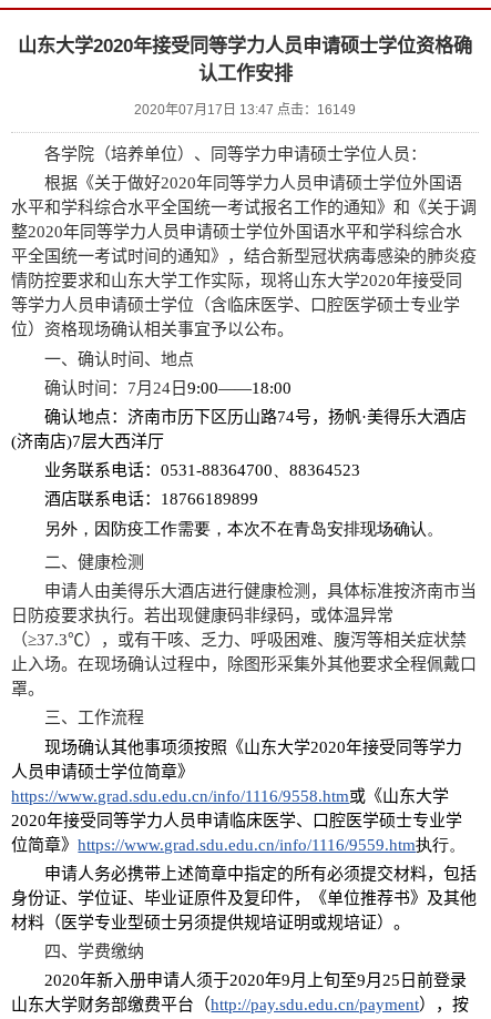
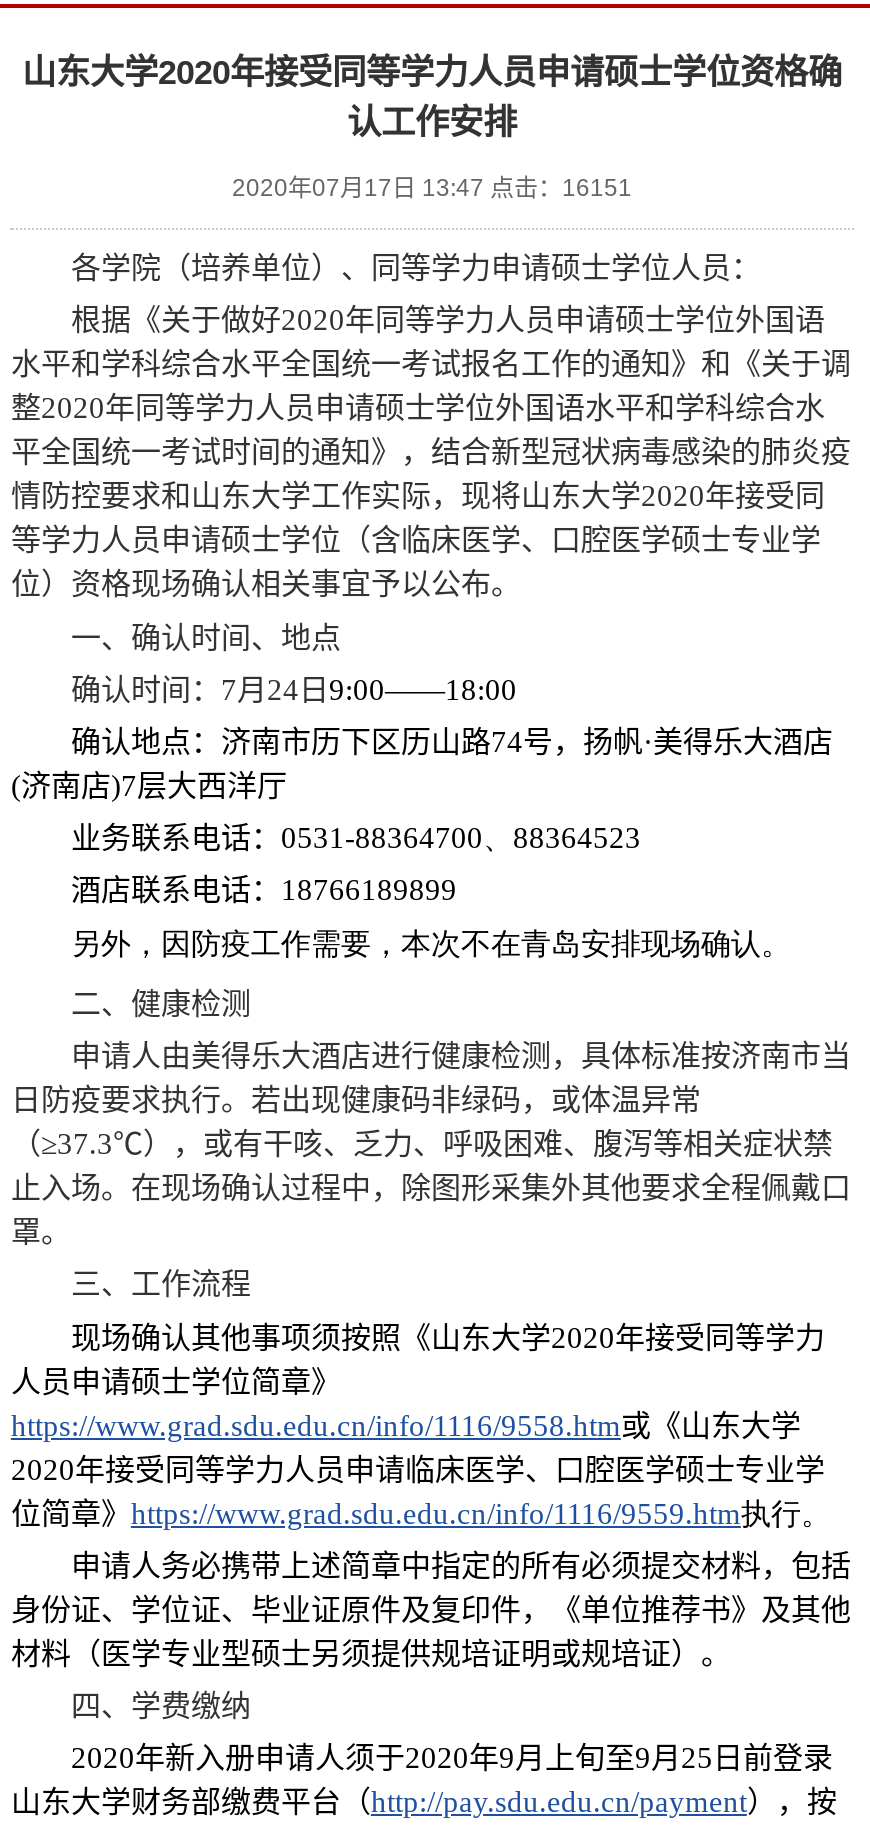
- 2020年07月17日 13:47 点击：16149
+ 2020年07月17日 13:47 点击：16151
